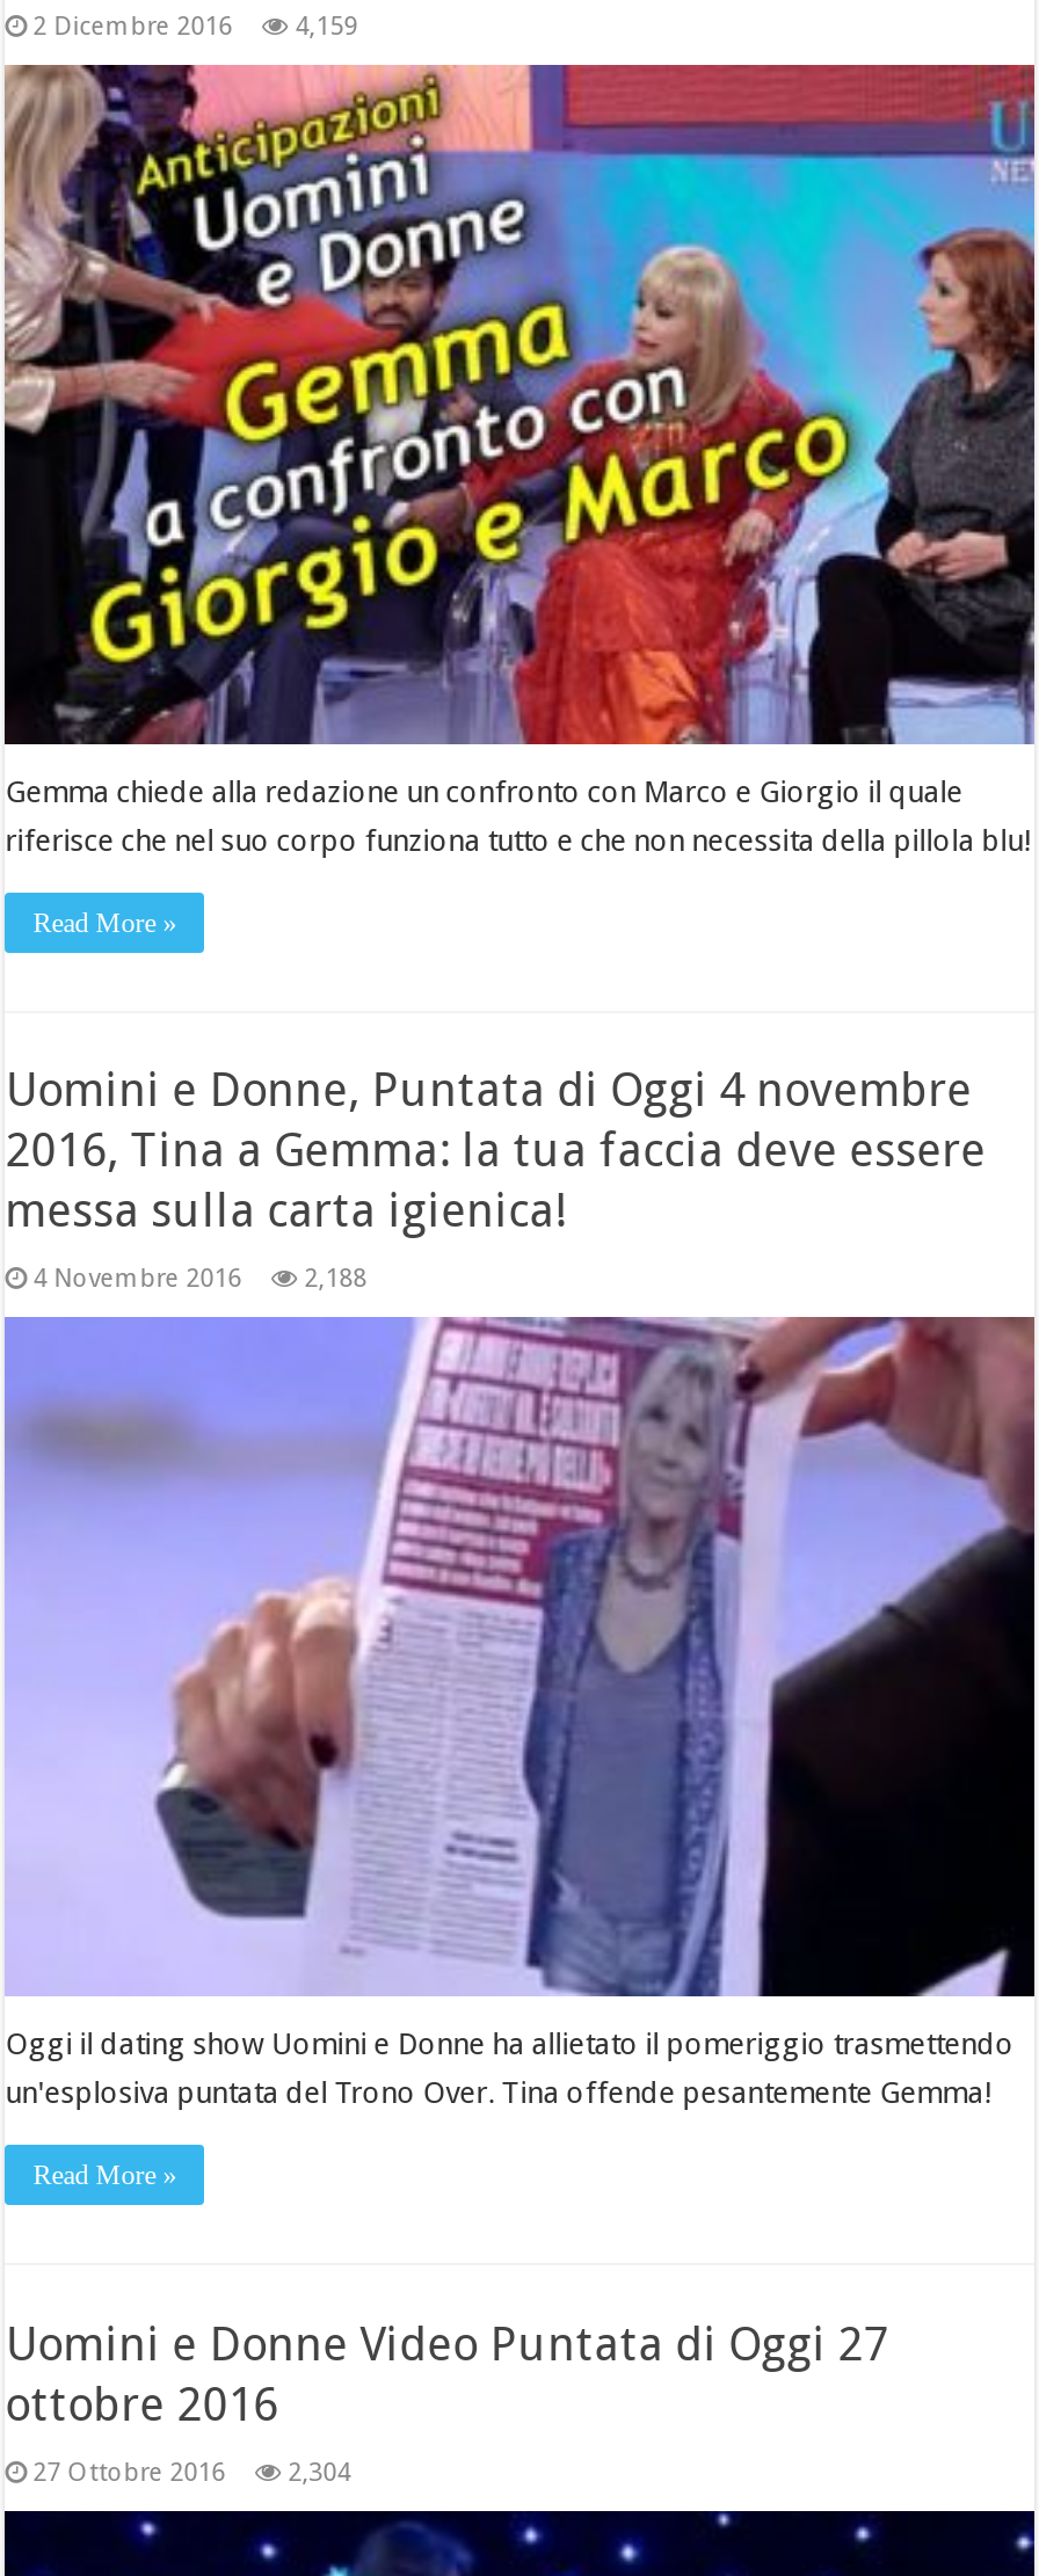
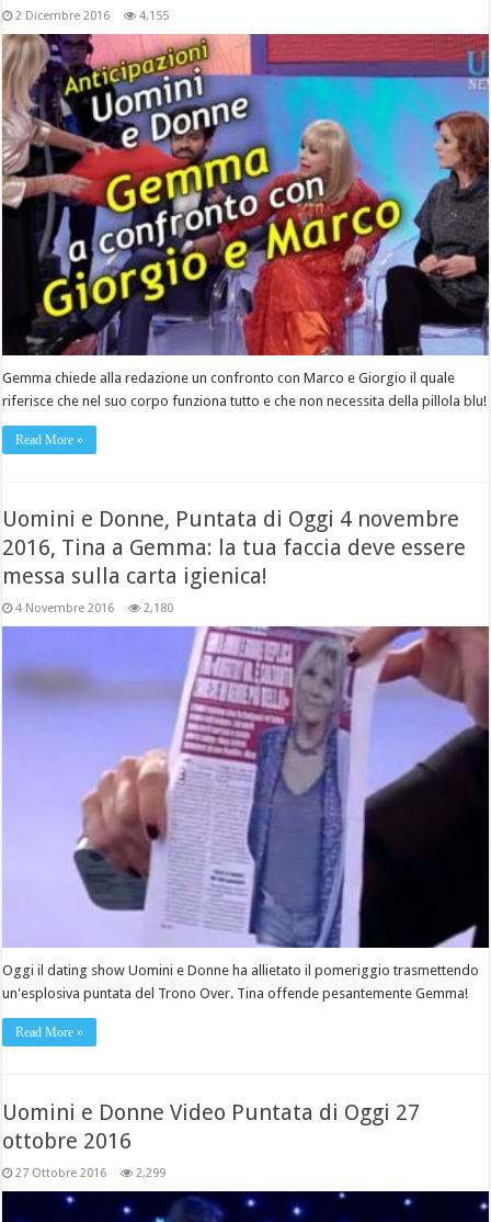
- 4,159
+ 4,155

- 2,188
+ 2,180

- 2,304
+ 2,299
